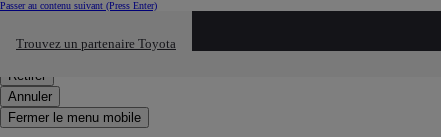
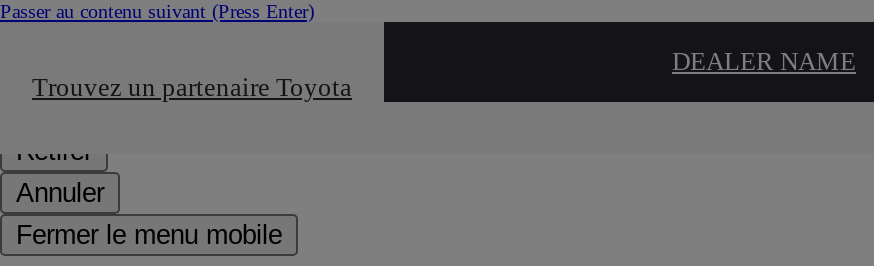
+ DEALER NAME
